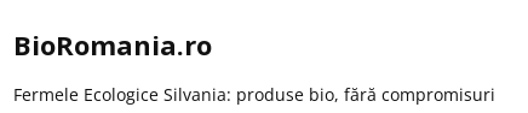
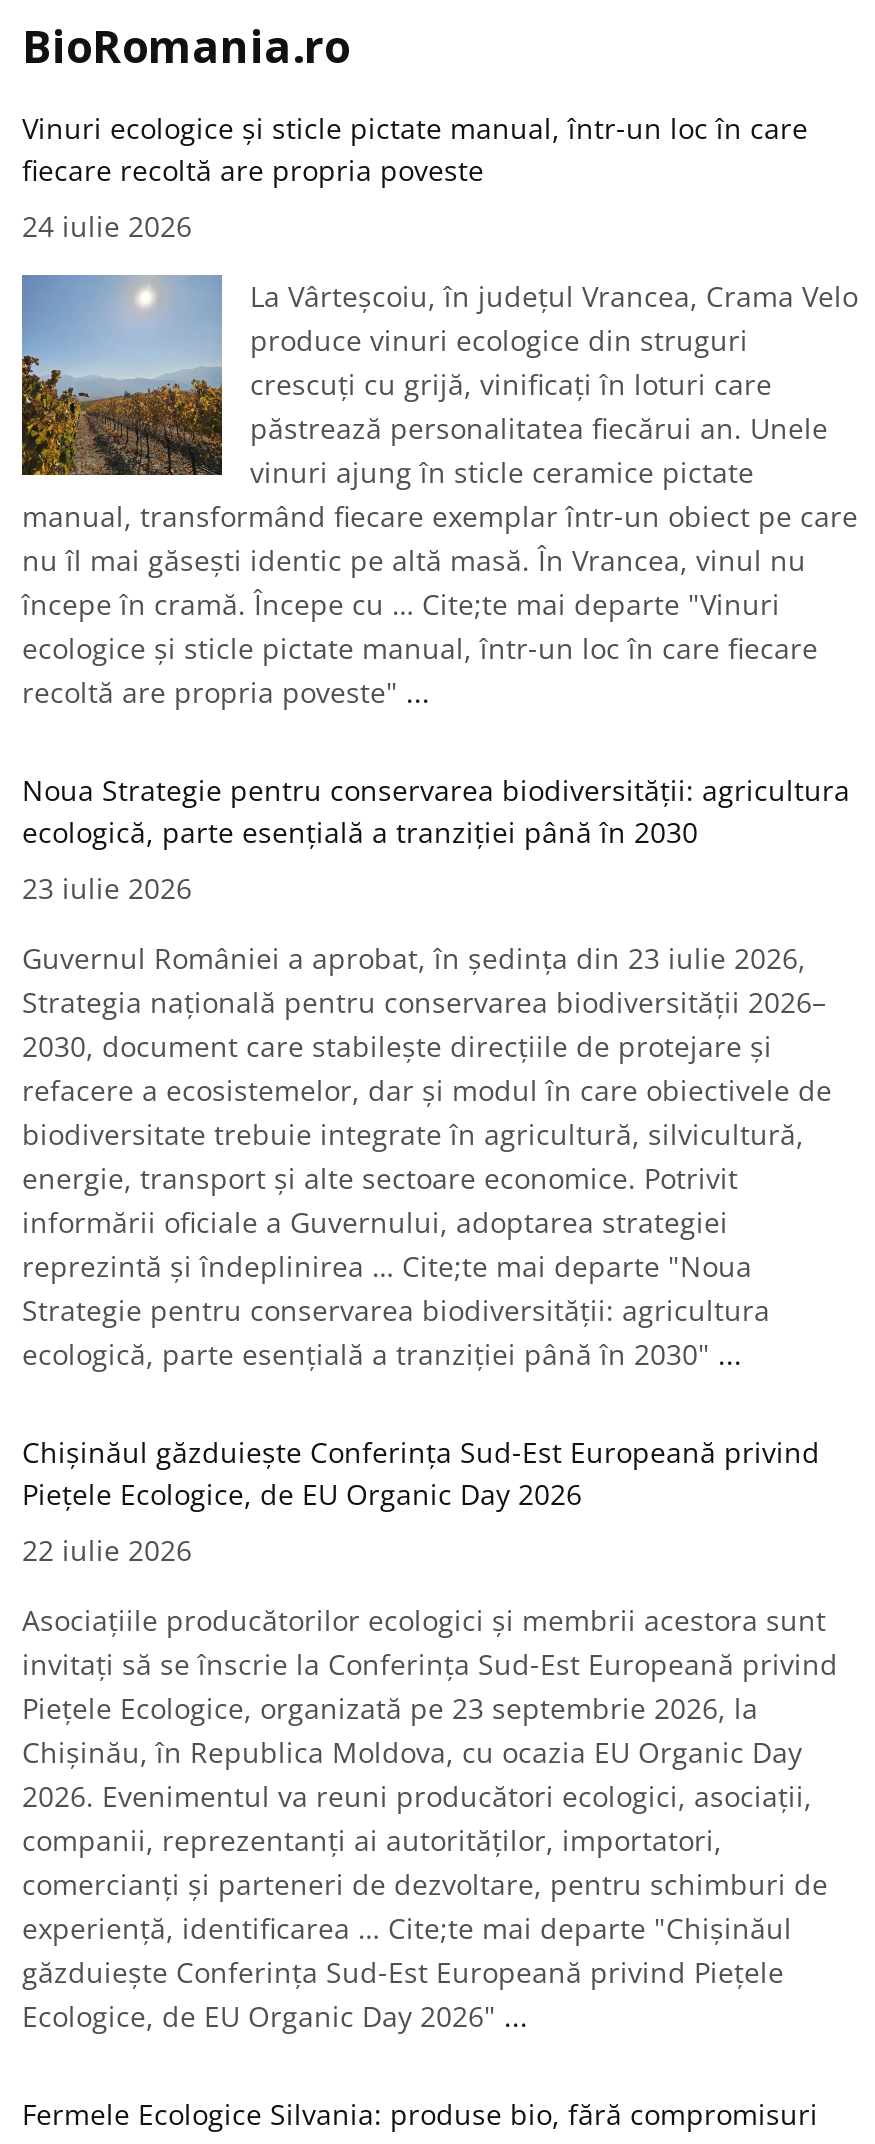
+ [image]
+ Vinuri ecologice și sticle pictate manual, într-un loc în care
+ fiecare recoltă are propria poveste
+ 24 iulie 2026
+ La Vârteșcoiu, în județul Vrancea, Crama Velo
+ produce vinuri ecologice din struguri
+ crescuți cu grijă, vinificați în loturi care
+ păstrează personalitatea fiecărui an. Unele
+ vinuri ajung în sticle ceramice pictate
+ manual, transformând fiecare exemplar într-un obiect pe care
+ nu îl mai găsești identic pe altă masă. În Vrancea, vinul nu
+ începe în cramă. Începe cu … Cite;te mai departe "Vinuri
+ ecologice și sticle pictate manual, într-un loc în care fiecare
+ recoltă are propria poveste"...
+ Noua Strategie pentru conservarea biodiversității: agricultura
+ ecologică, parte esențială a tranziției până în 2030
+ 23 iulie 2026
+ Guvernul României a aprobat, în ședința din 23 iulie 2026,
+ Strategia națională pentru conservarea biodiversității 2026–
+ 2030, document care stabilește direcțiile de protejare și
+ refacere a ecosistemelor, dar și modul în care obiectivele de
+ biodiversitate trebuie integrate în agricultură, silvicultură,
+ energie, transport și alte sectoare economice. Potrivit
+ informării oficiale a Guvernului, adoptarea strategiei
+ reprezintă și îndeplinirea … Cite;te mai departe "Noua
+ Strategie pentru conservarea biodiversității: agricultura
+ ecologică, parte esențială a tranziției până în 2030"...
+ Chișinăul găzduiește Conferința Sud-Est Europeană privind
+ Piețele Ecologice, de EU Organic Day 2026
+ 22 iulie 2026
+ Asociațiile producătorilor ecologici și membrii acestora sunt
+ invitați să se înscrie la Conferința Sud-Est Europeană privind
+ Piețele Ecologice, organizată pe 23 septembrie 2026, la
+ Chișinău, în Republica Moldova, cu ocazia EU Organic Day
+ 2026. Evenimentul va reuni producători ecologici, asociații,
+ companii, reprezentanți ai autorităților, importatori,
+ comercianți și parteneri de dezvoltare, pentru schimburi de
+ experiență, identificarea … Cite;te mai departe "Chișinăul
+ găzduiește Conferința Sud-Est Europeană privind Piețele
+ Ecologice, de EU Organic Day 2026"...
